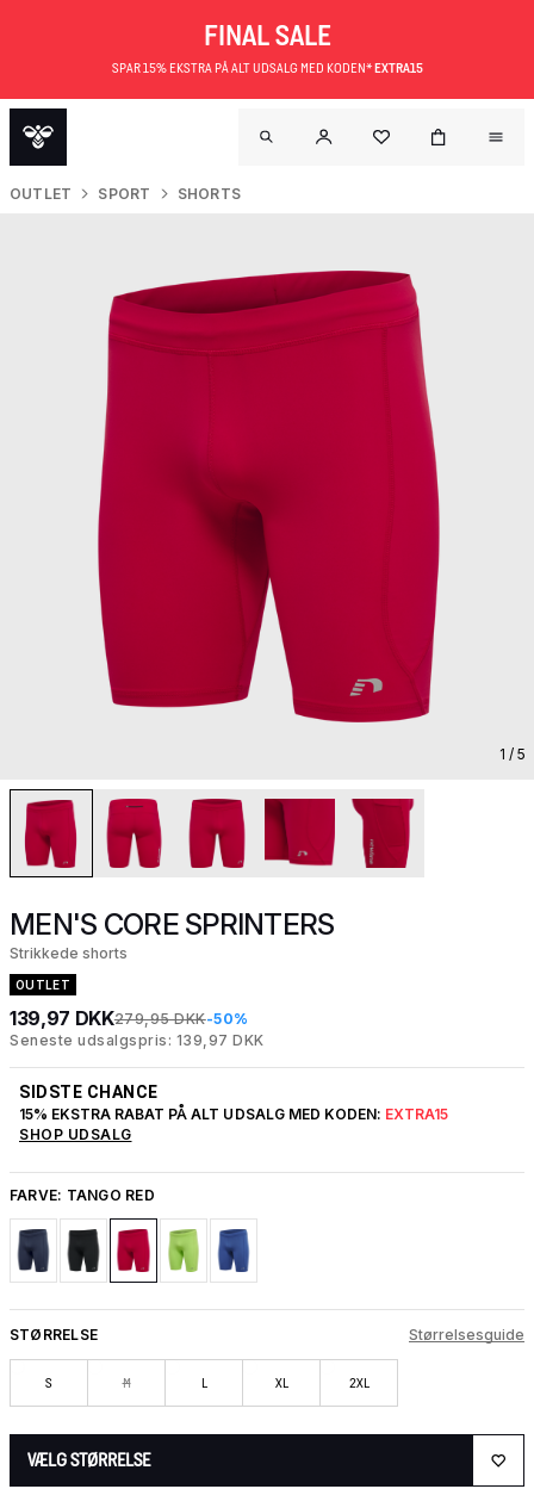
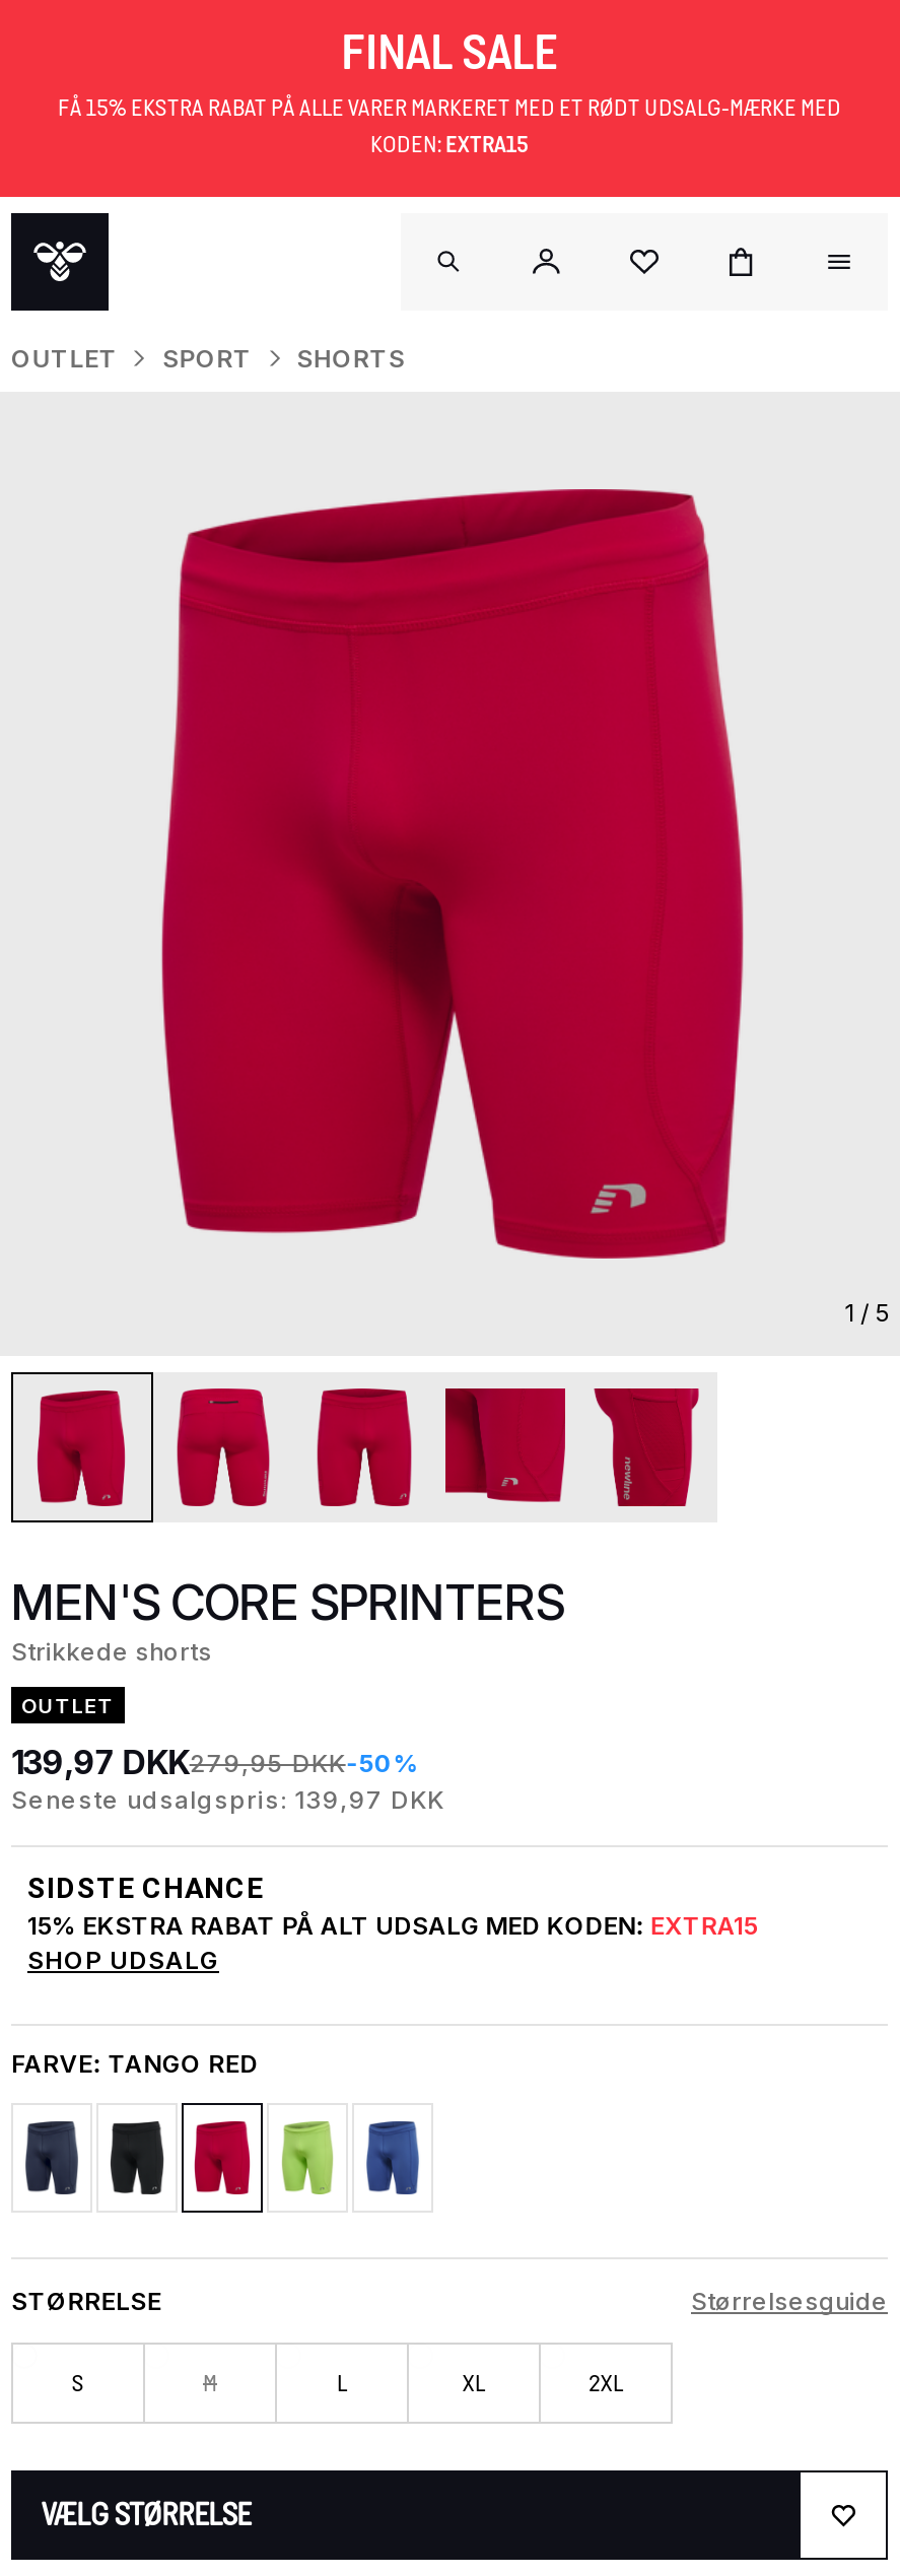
- SPAR 15% EKSTRA PÅ ALT UDSALG MED KODEN* EXTRA15
+ FÅ 15% EKSTRA RABAT PÅ ALLE VARER MARKERET MED ET RØDT UDSALG-MÆRKE MED
+ KODEN: EXTRA15
